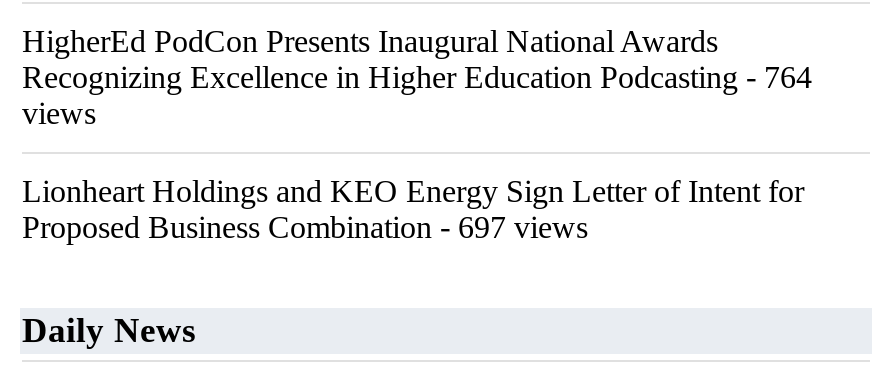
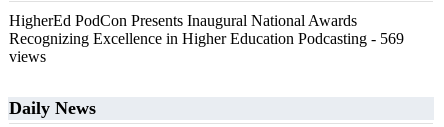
- Recognizing Excellence in Higher Education Podcasting - 764
+ Recognizing Excellence in Higher Education Podcasting - 569

- Lionheart Holdings and KEO Energy Sign Letter of Intent for
- Proposed Business Combination - 697 views
